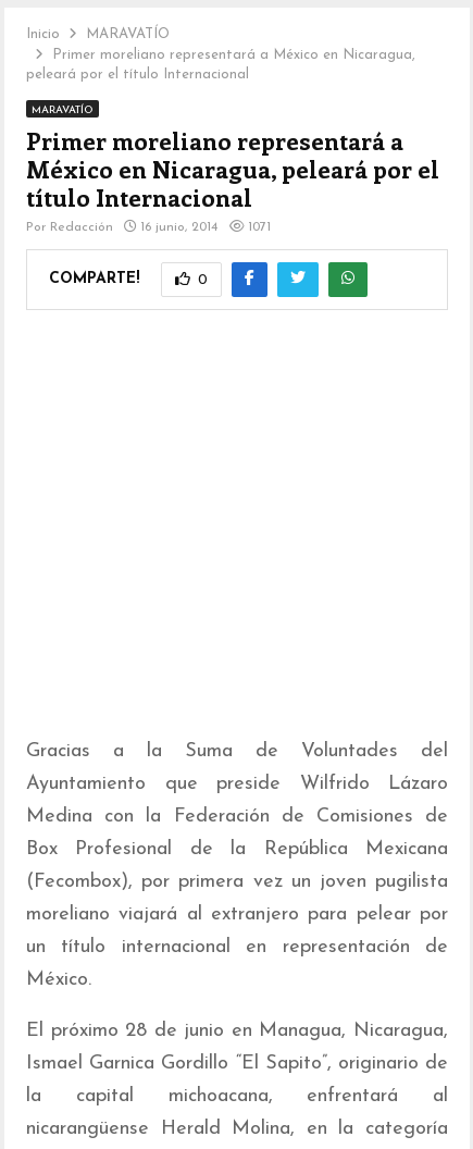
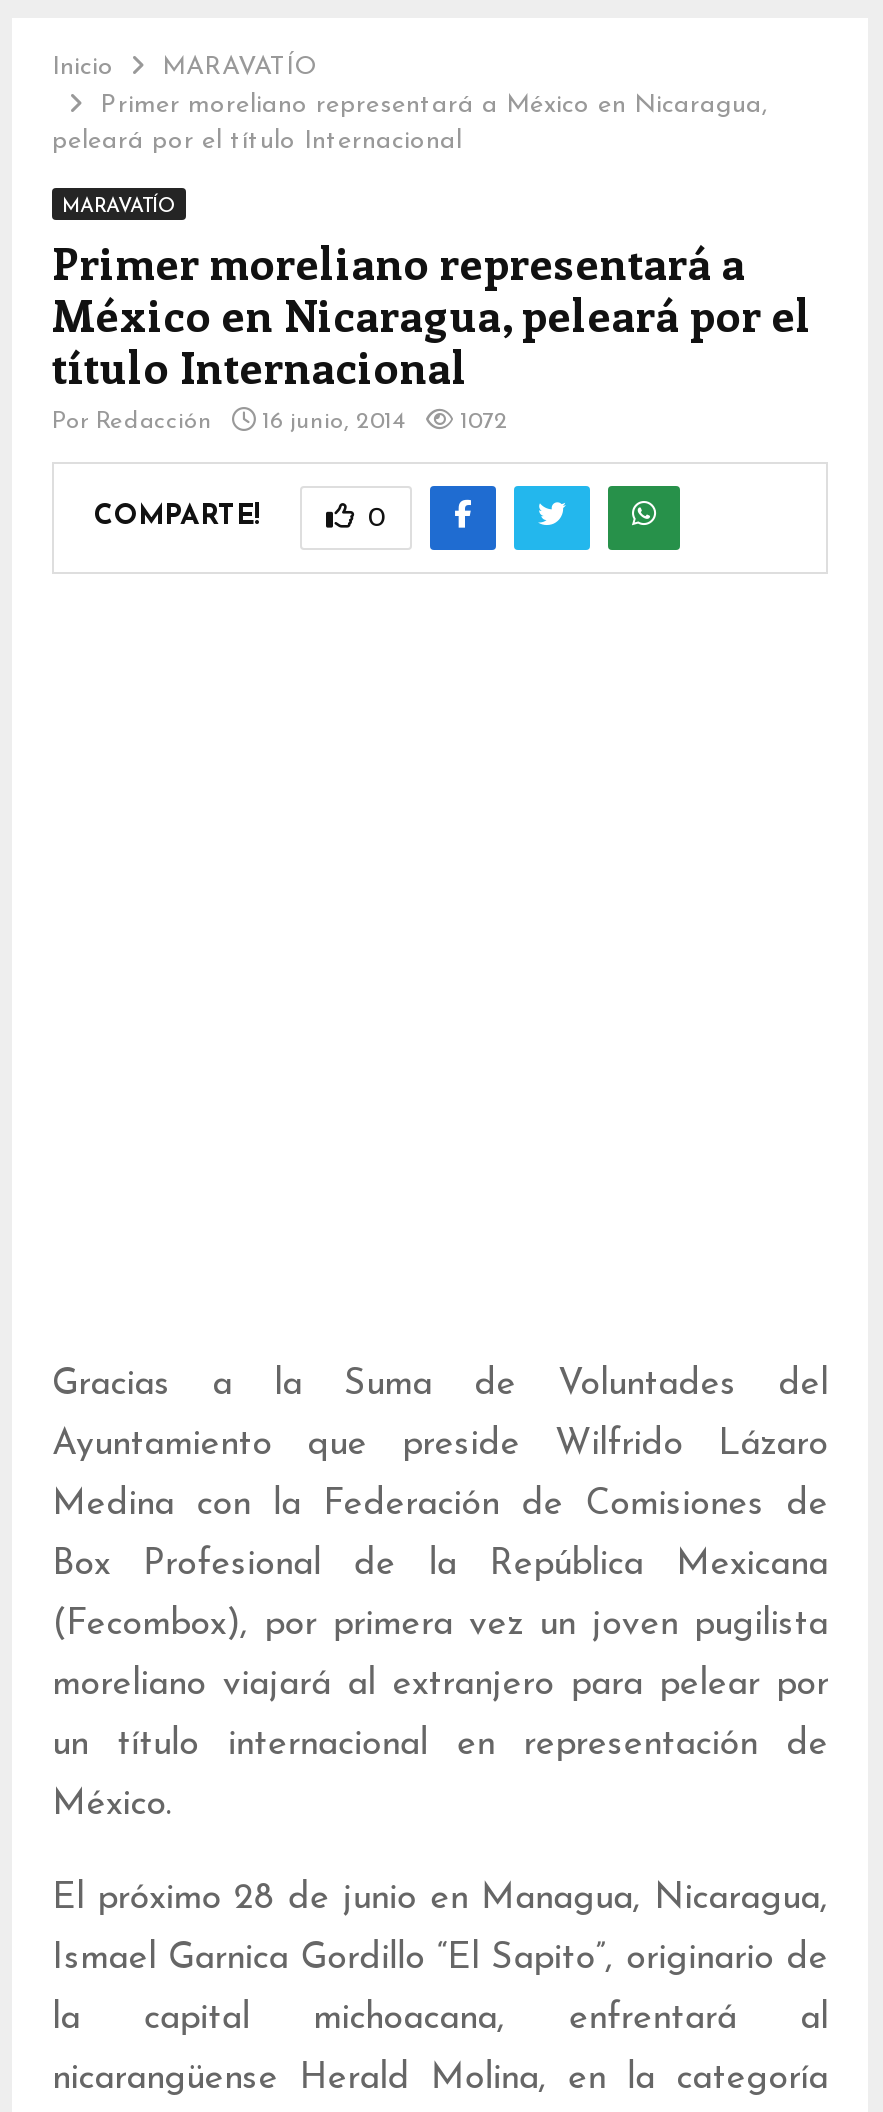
- 1071
+ 1072
